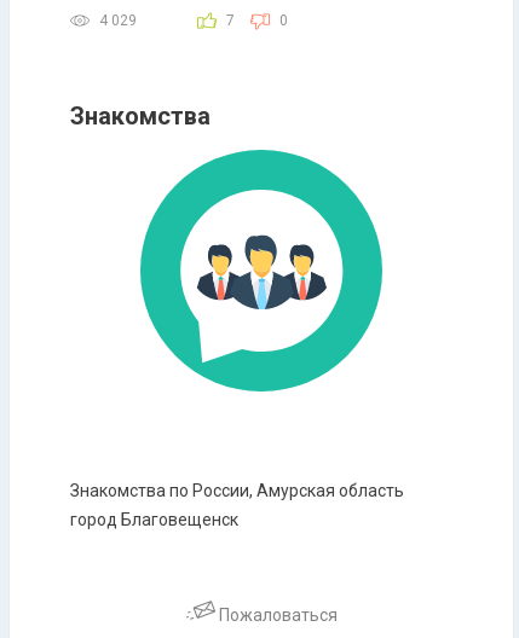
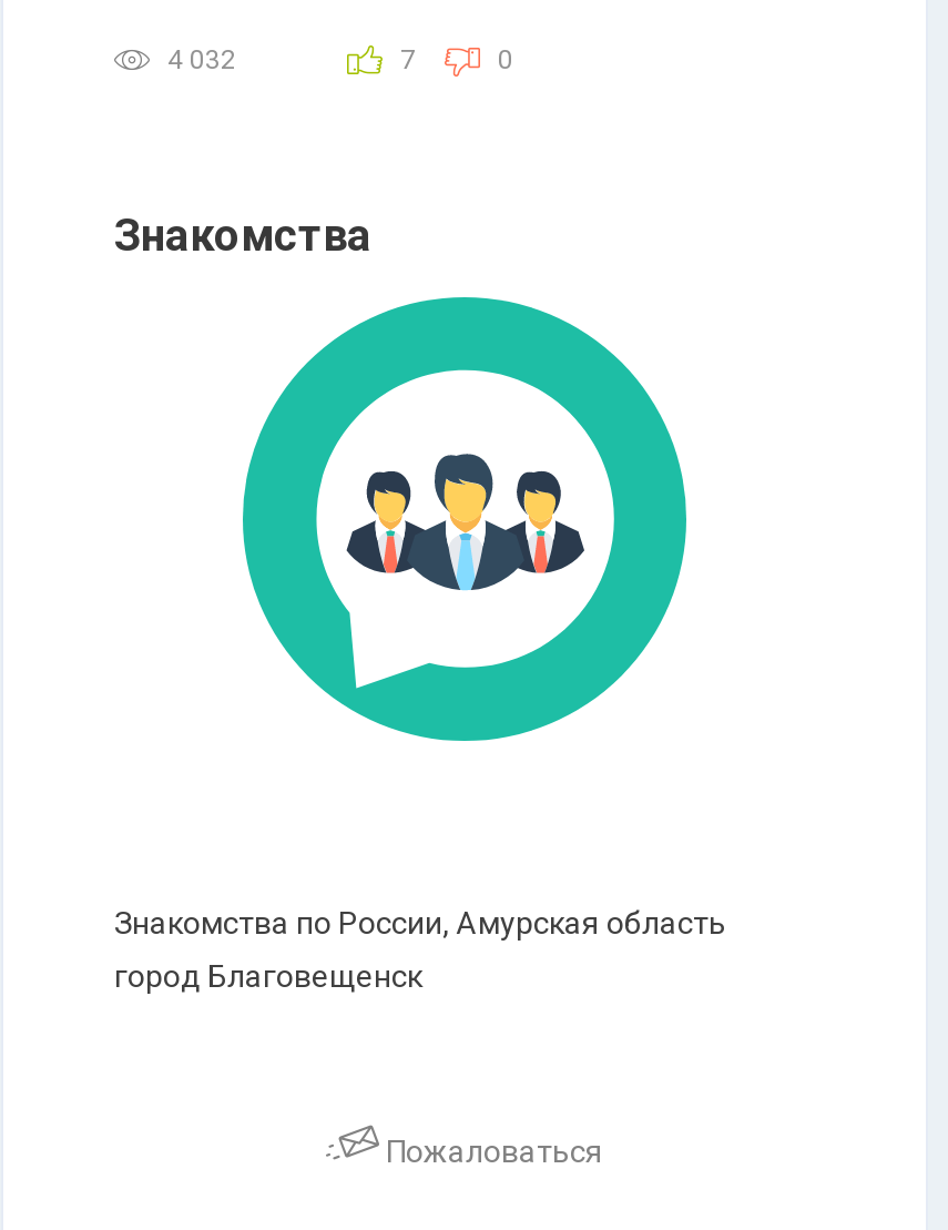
- 4 029
+ 4 032
